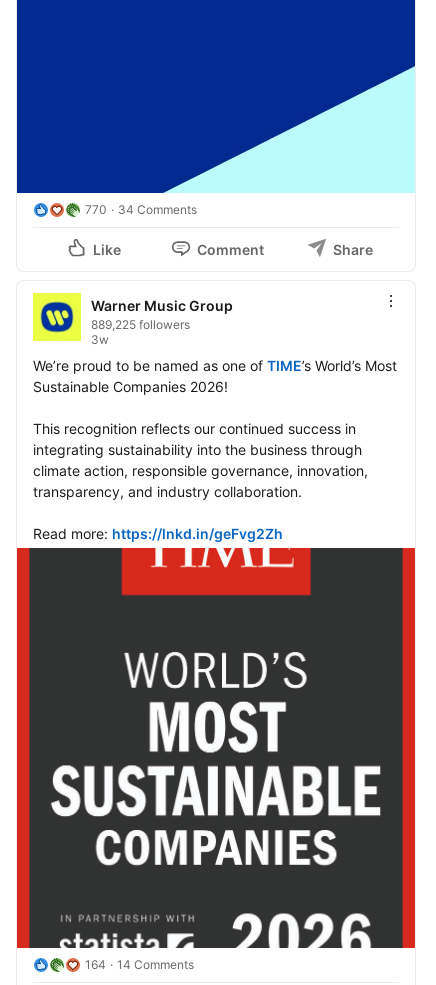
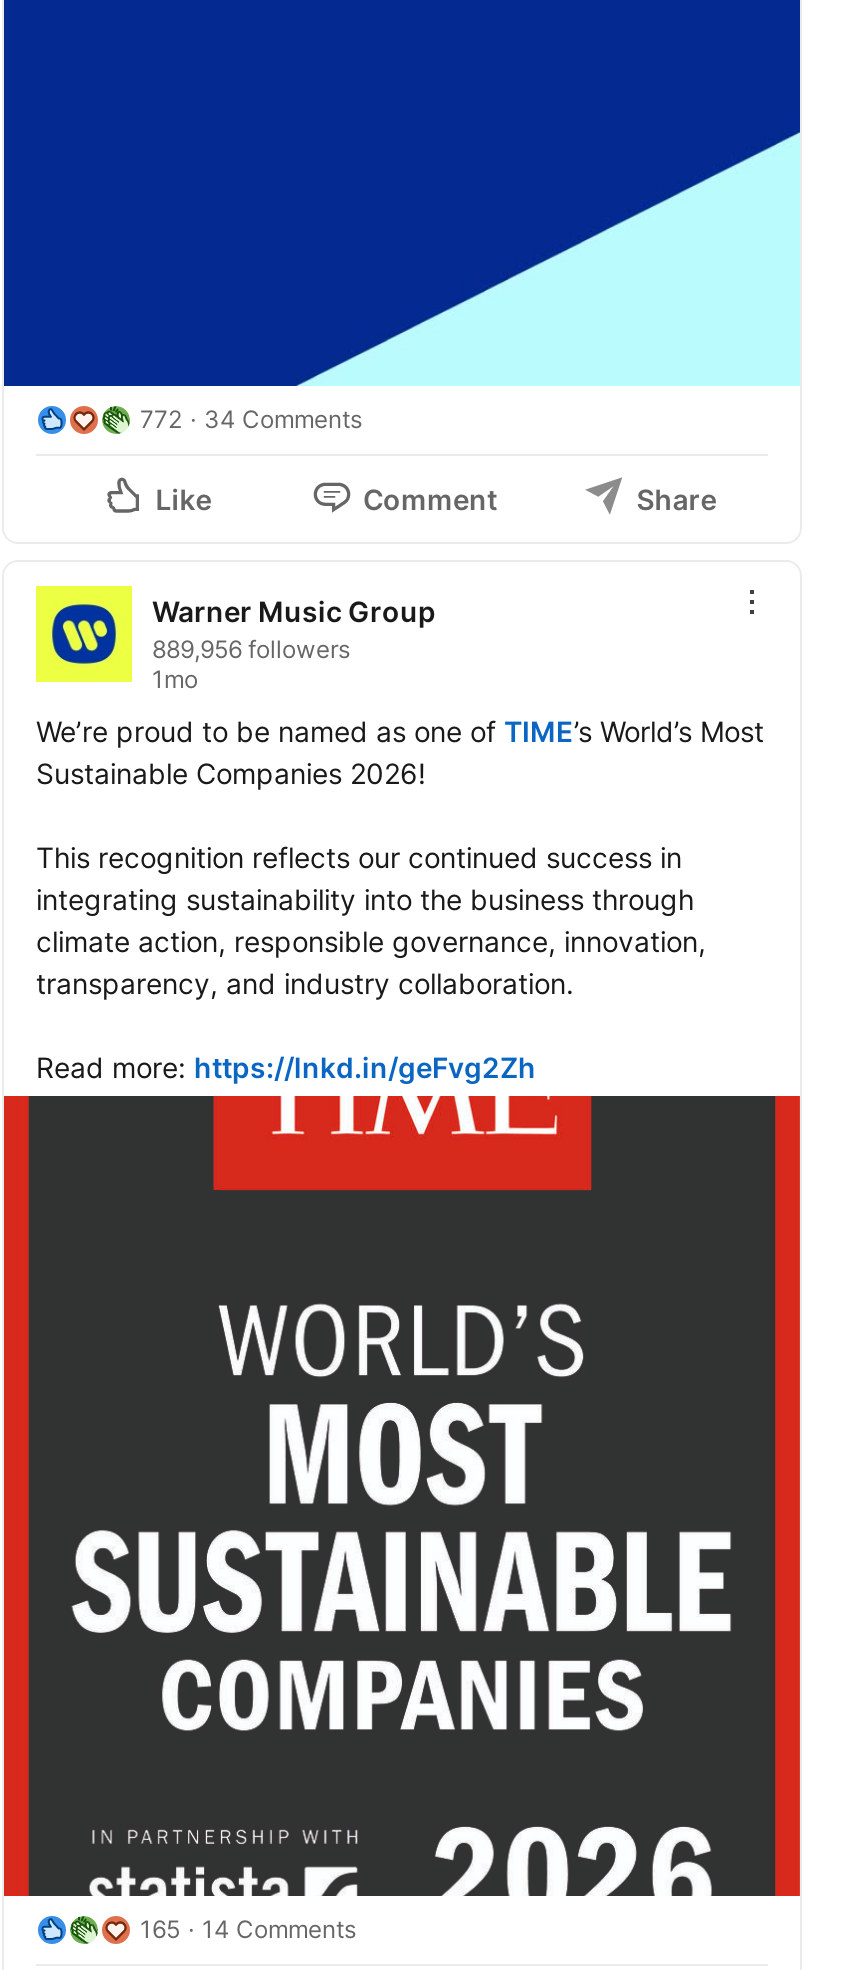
- 770 34 Comments
+ 772 34 Comments

- 889,225 followers
- 3w
+ 889,956 followers
+ 1mo

- 164 14 Comments
+ 165 14 Comments
